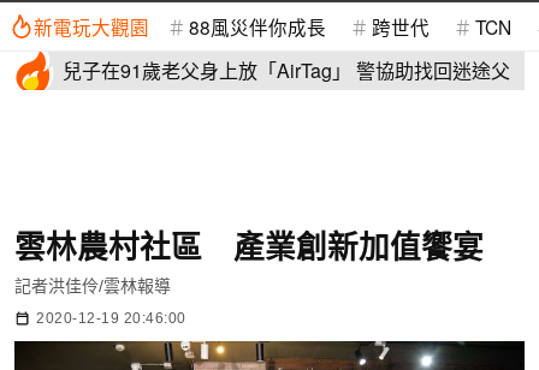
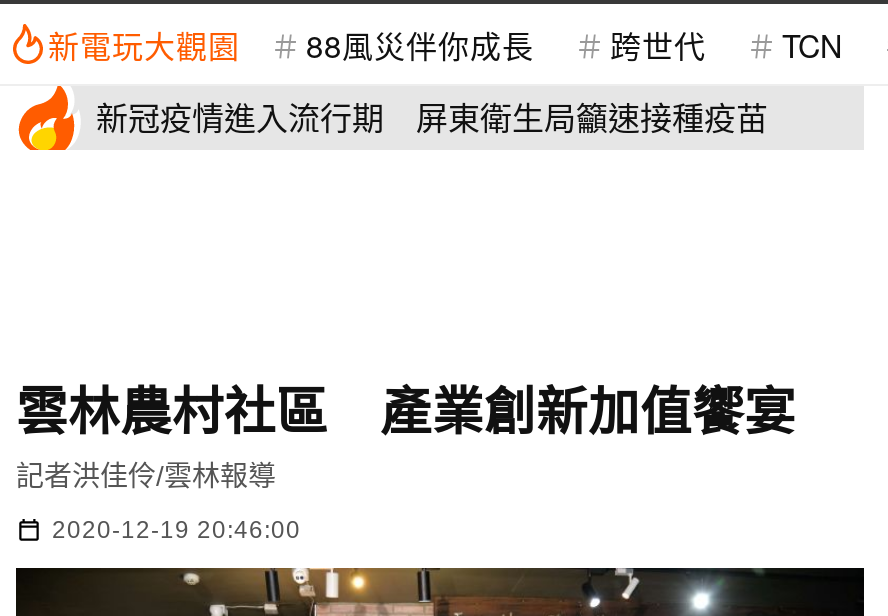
- 兒子在91歲老父身上放「AirTag」 警協助找回迷途父
+ 新冠疫情進入流行期 屏東衛生局籲速接種疫苗
